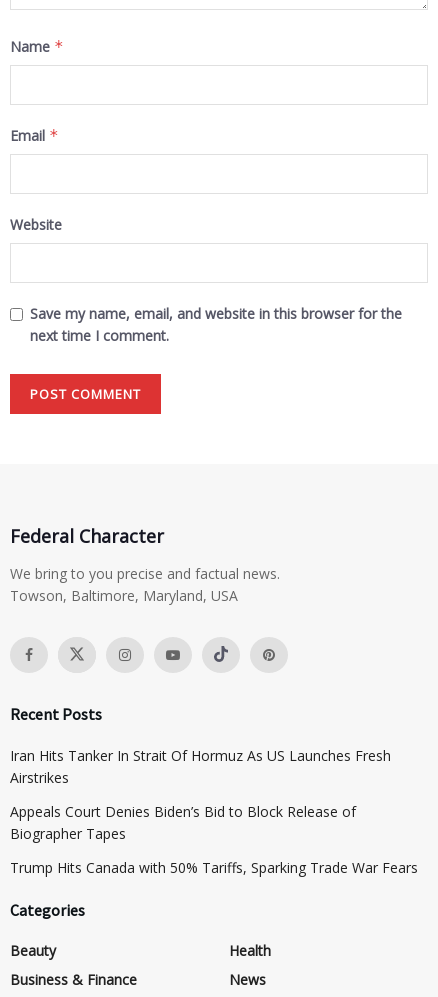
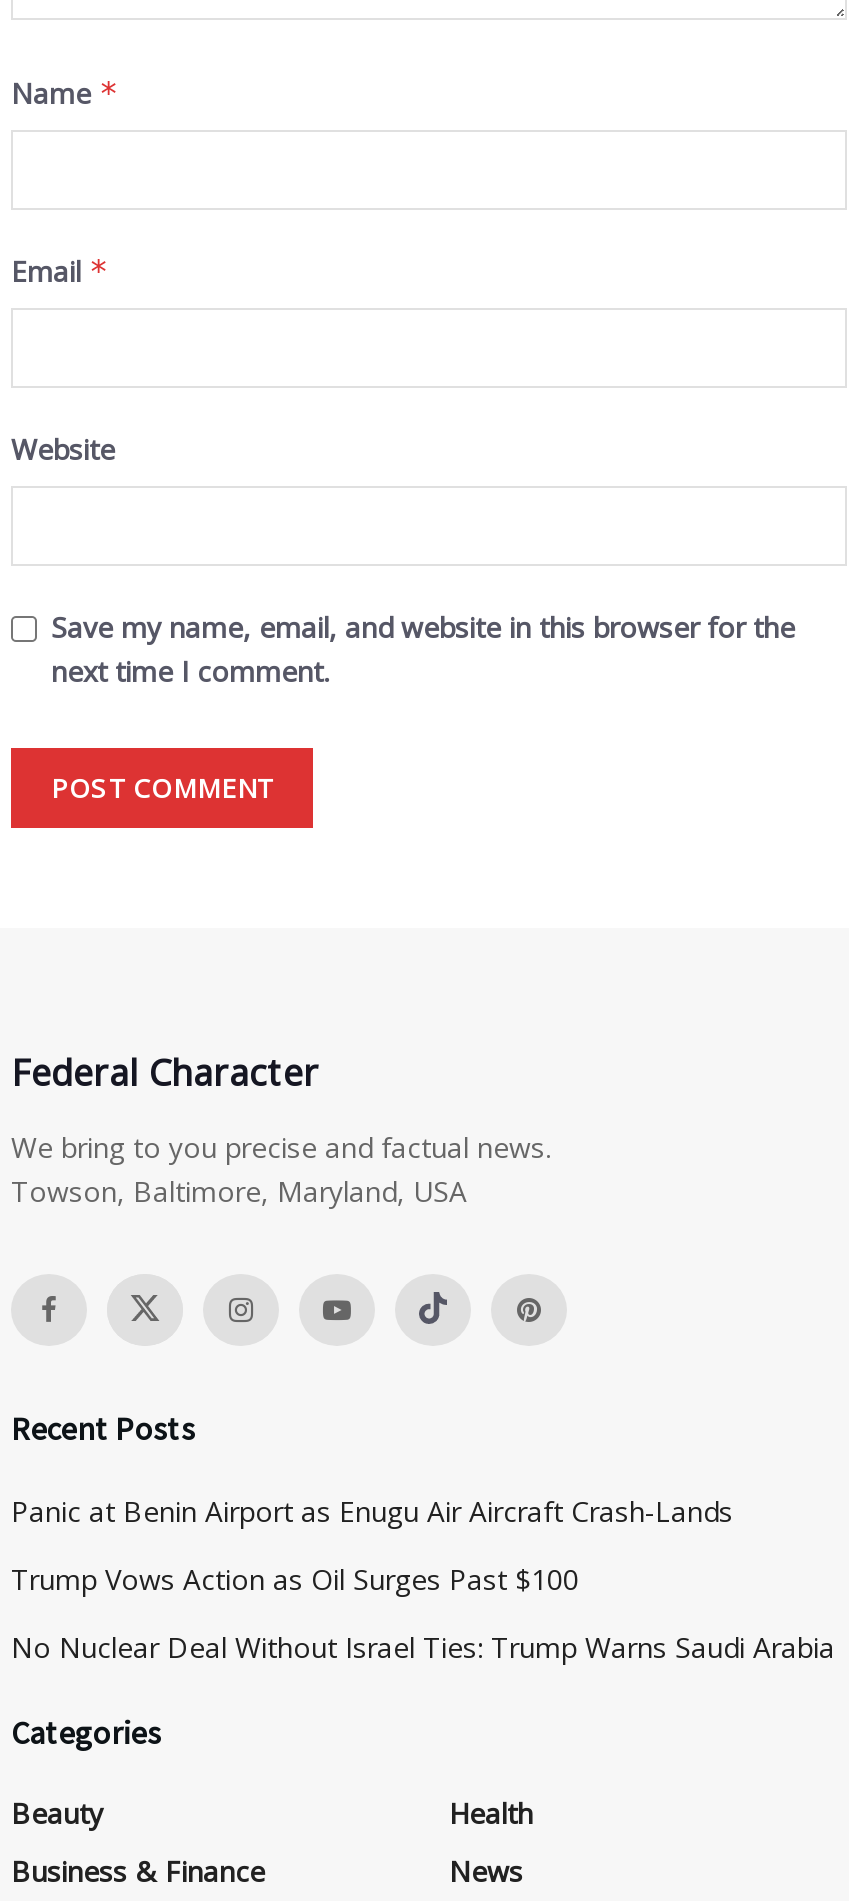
- Iran Hits Tanker In Strait Of Hormuz As US Launches Fresh
- Airstrikes
+ Panic at Benin Airport as Enugu Air Aircraft Crash-Lands

- Appeals Court Denies Biden’s Bid to Block Release of
- Biographer Tapes
+ Trump Vows Action as Oil Surges Past $100

- Trump Hits Canada with 50% Tariffs, Sparking Trade War Fears
+ No Nuclear Deal Without Israel Ties: Trump Warns Saudi Arabia
